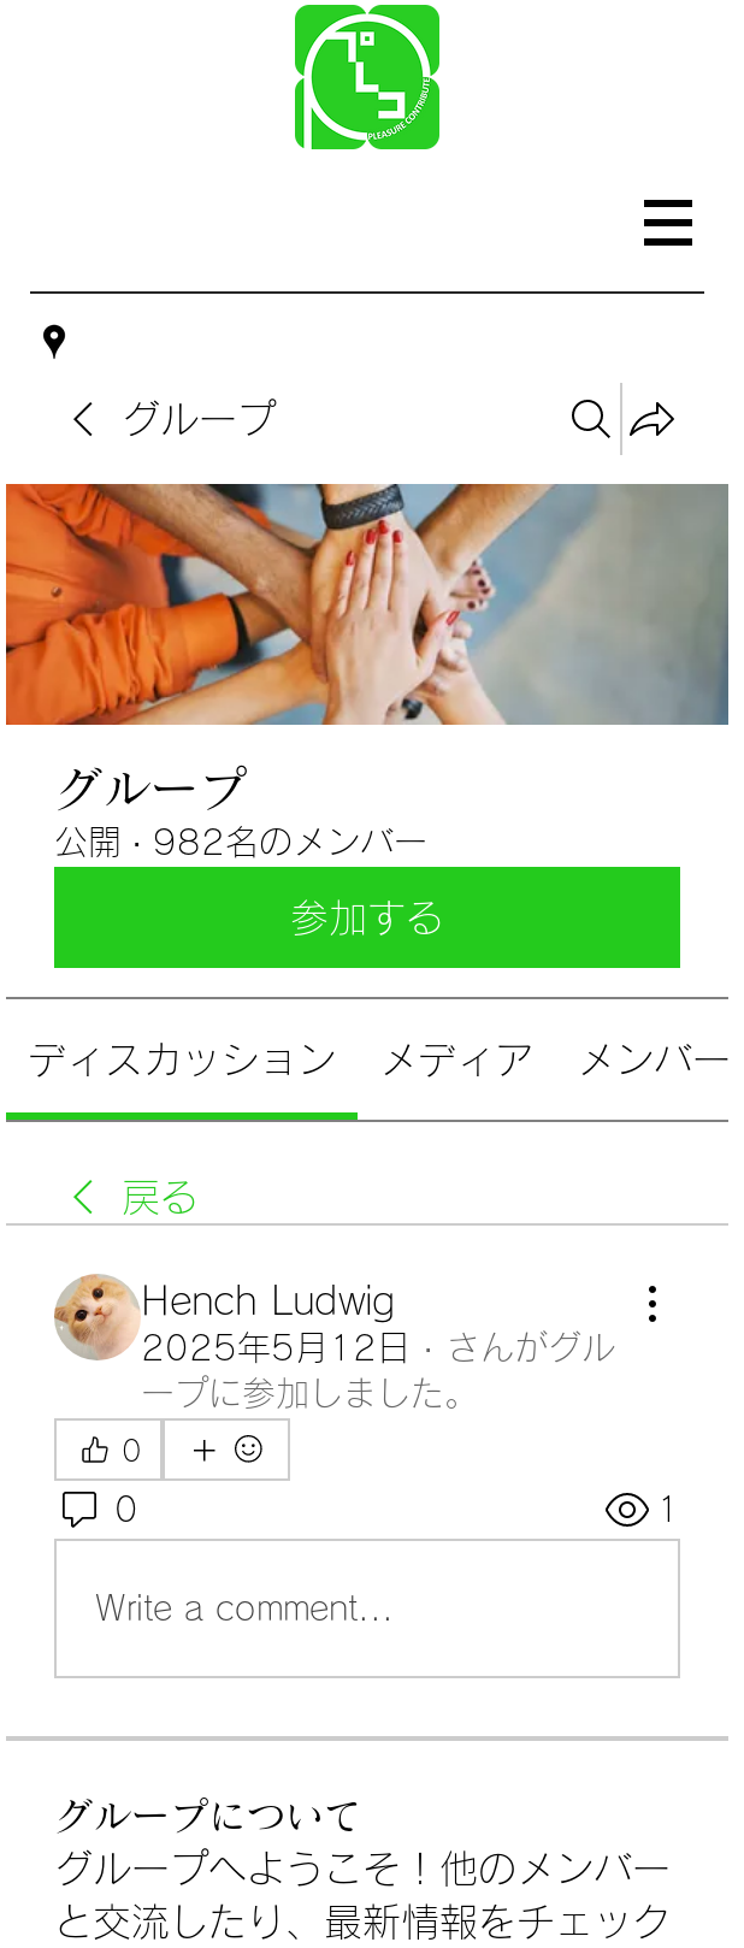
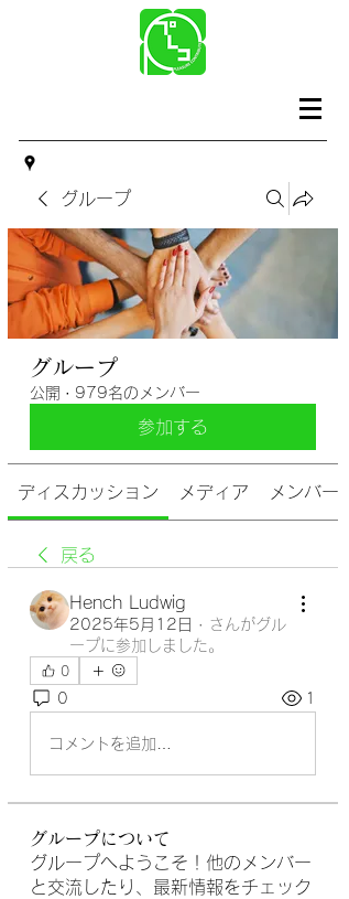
- 公開 · 982名のメンバー
+ 公開 · 979名のメンバー

- Write a comment...
+ コメントを追加…
